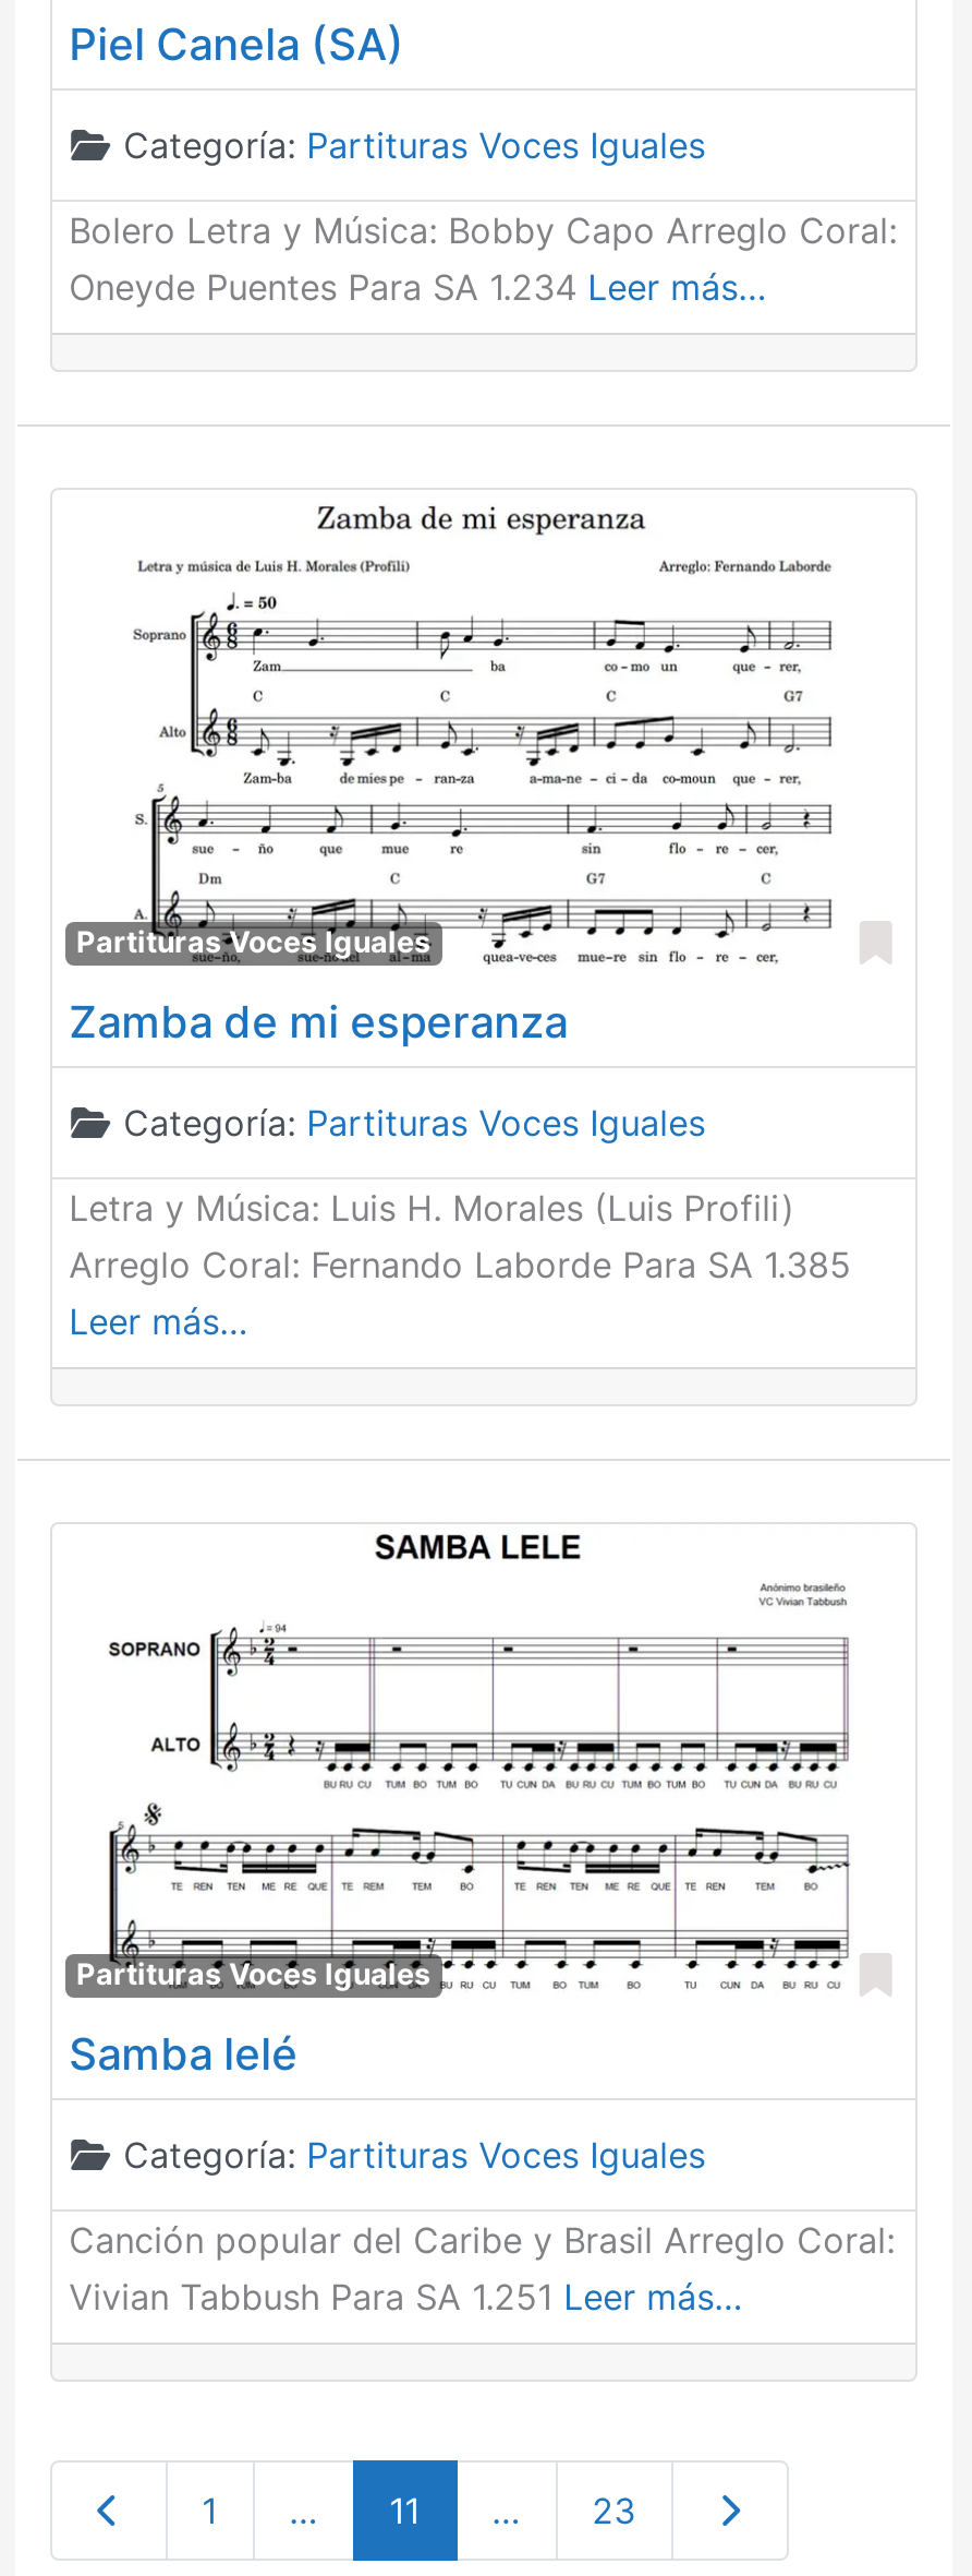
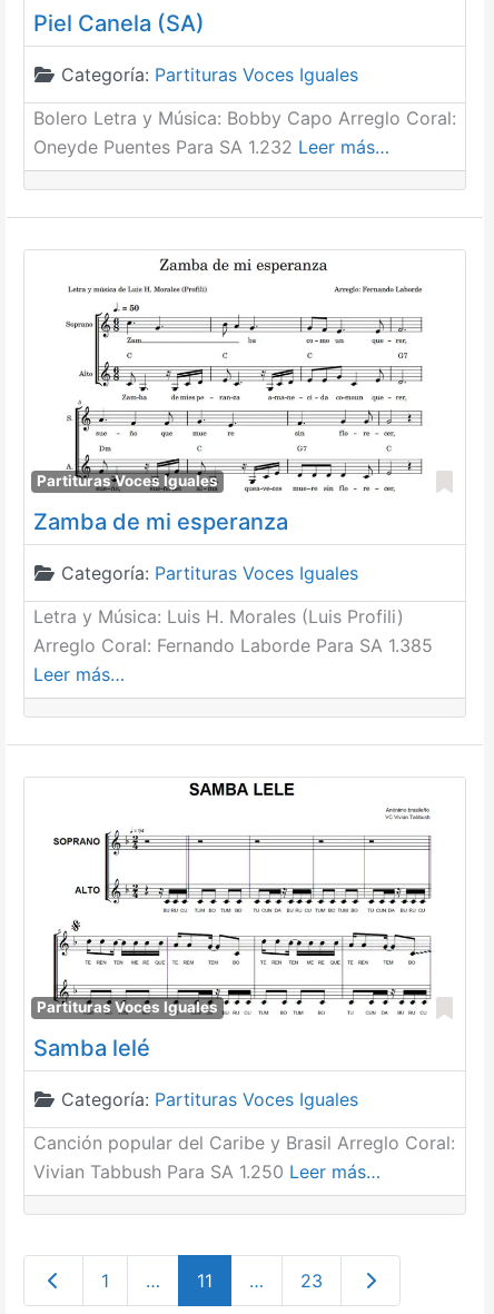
- Oneyde Puentes Para SA 1.234 Leer más…
+ Oneyde Puentes Para SA 1.232 Leer más…

- Vivian Tabbush Para SA 1.251 Leer más…
+ Vivian Tabbush Para SA 1.250 Leer más…
